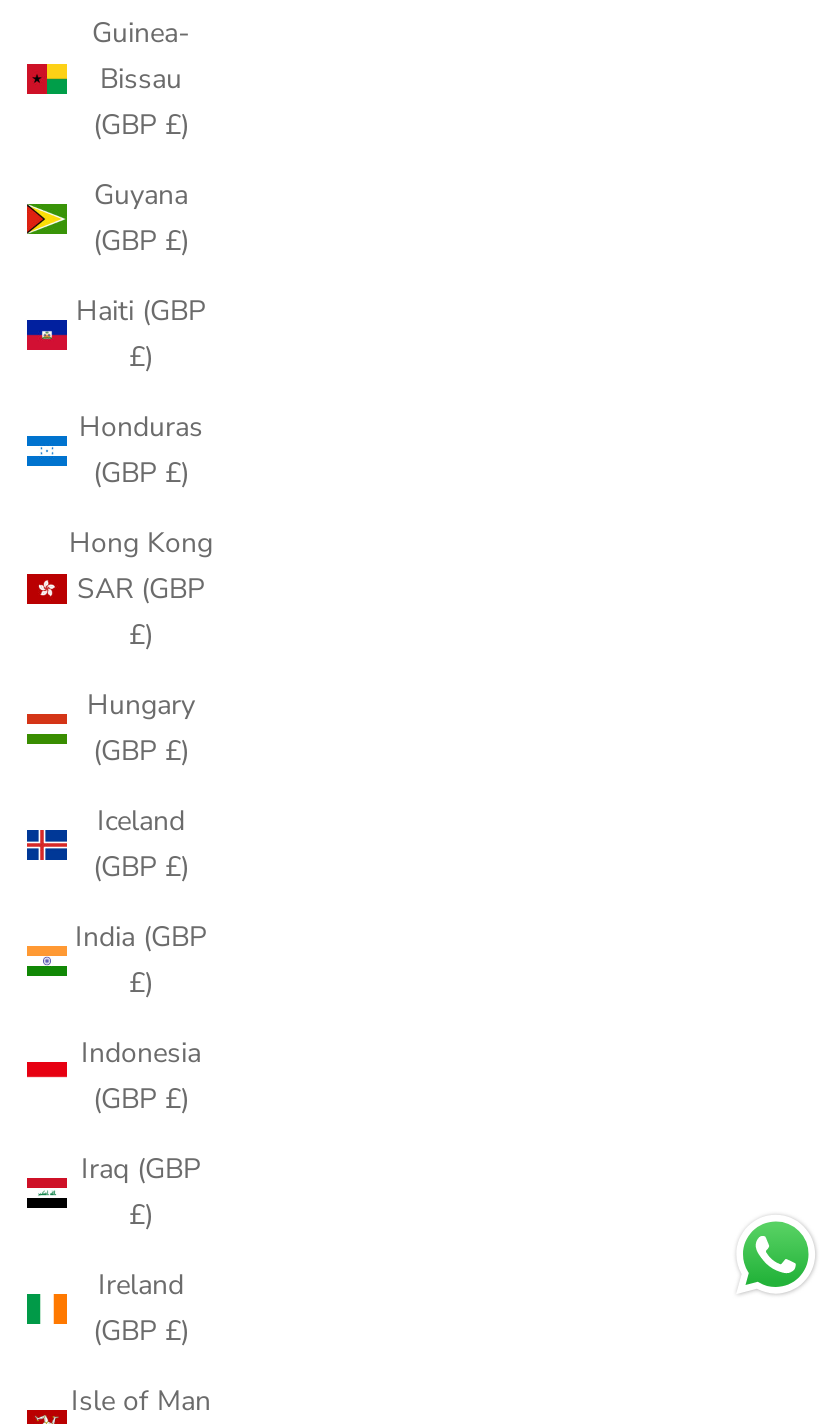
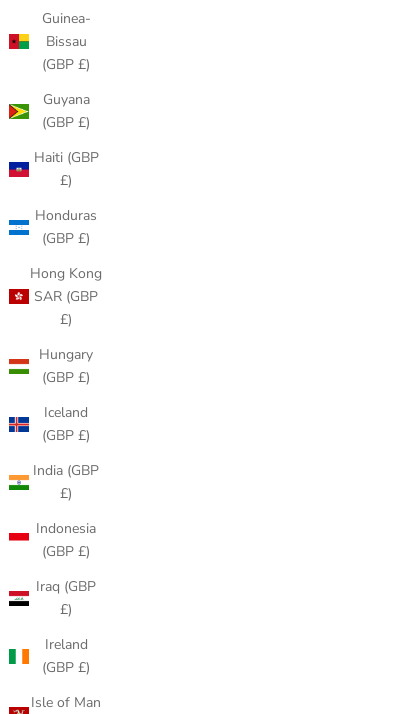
- [image]
